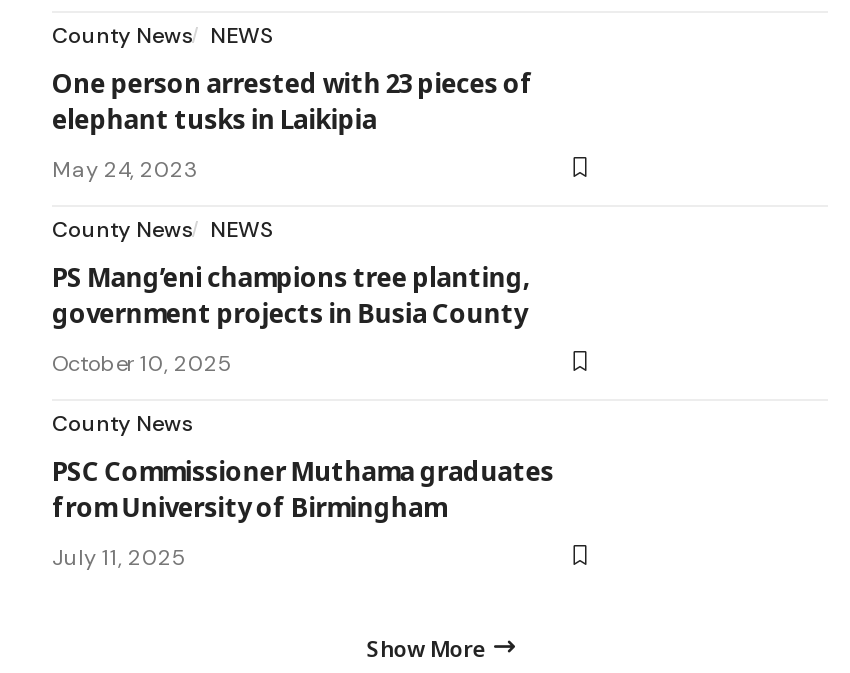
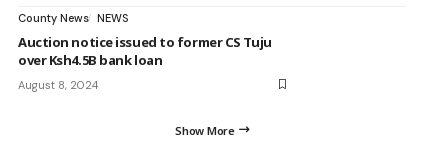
- One person arrested with 23 pieces of
- elephant tusks in Laikipia
- May 24, 2023
- County News NEWS
- PS Mang’eni champions tree planting,
- government projects in Busia County
- October 10, 2025
- County News
- PSC Commissioner Muthama graduates
- from University of Birmingham
- July 11, 2025
+ Auction notice issued to former CS Tuju
+ over Ksh4.5B bank loan
+ August 8, 2024
